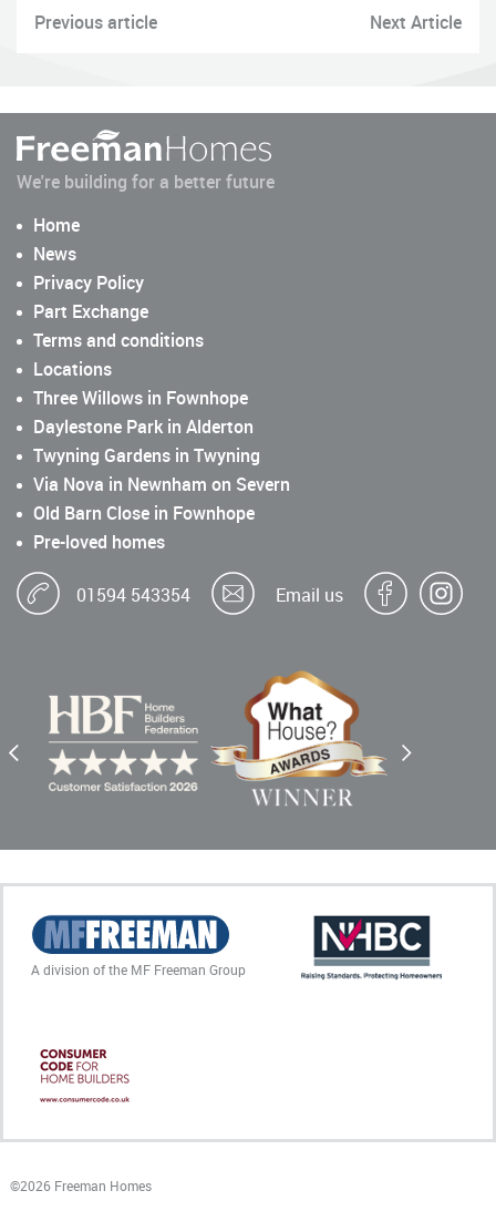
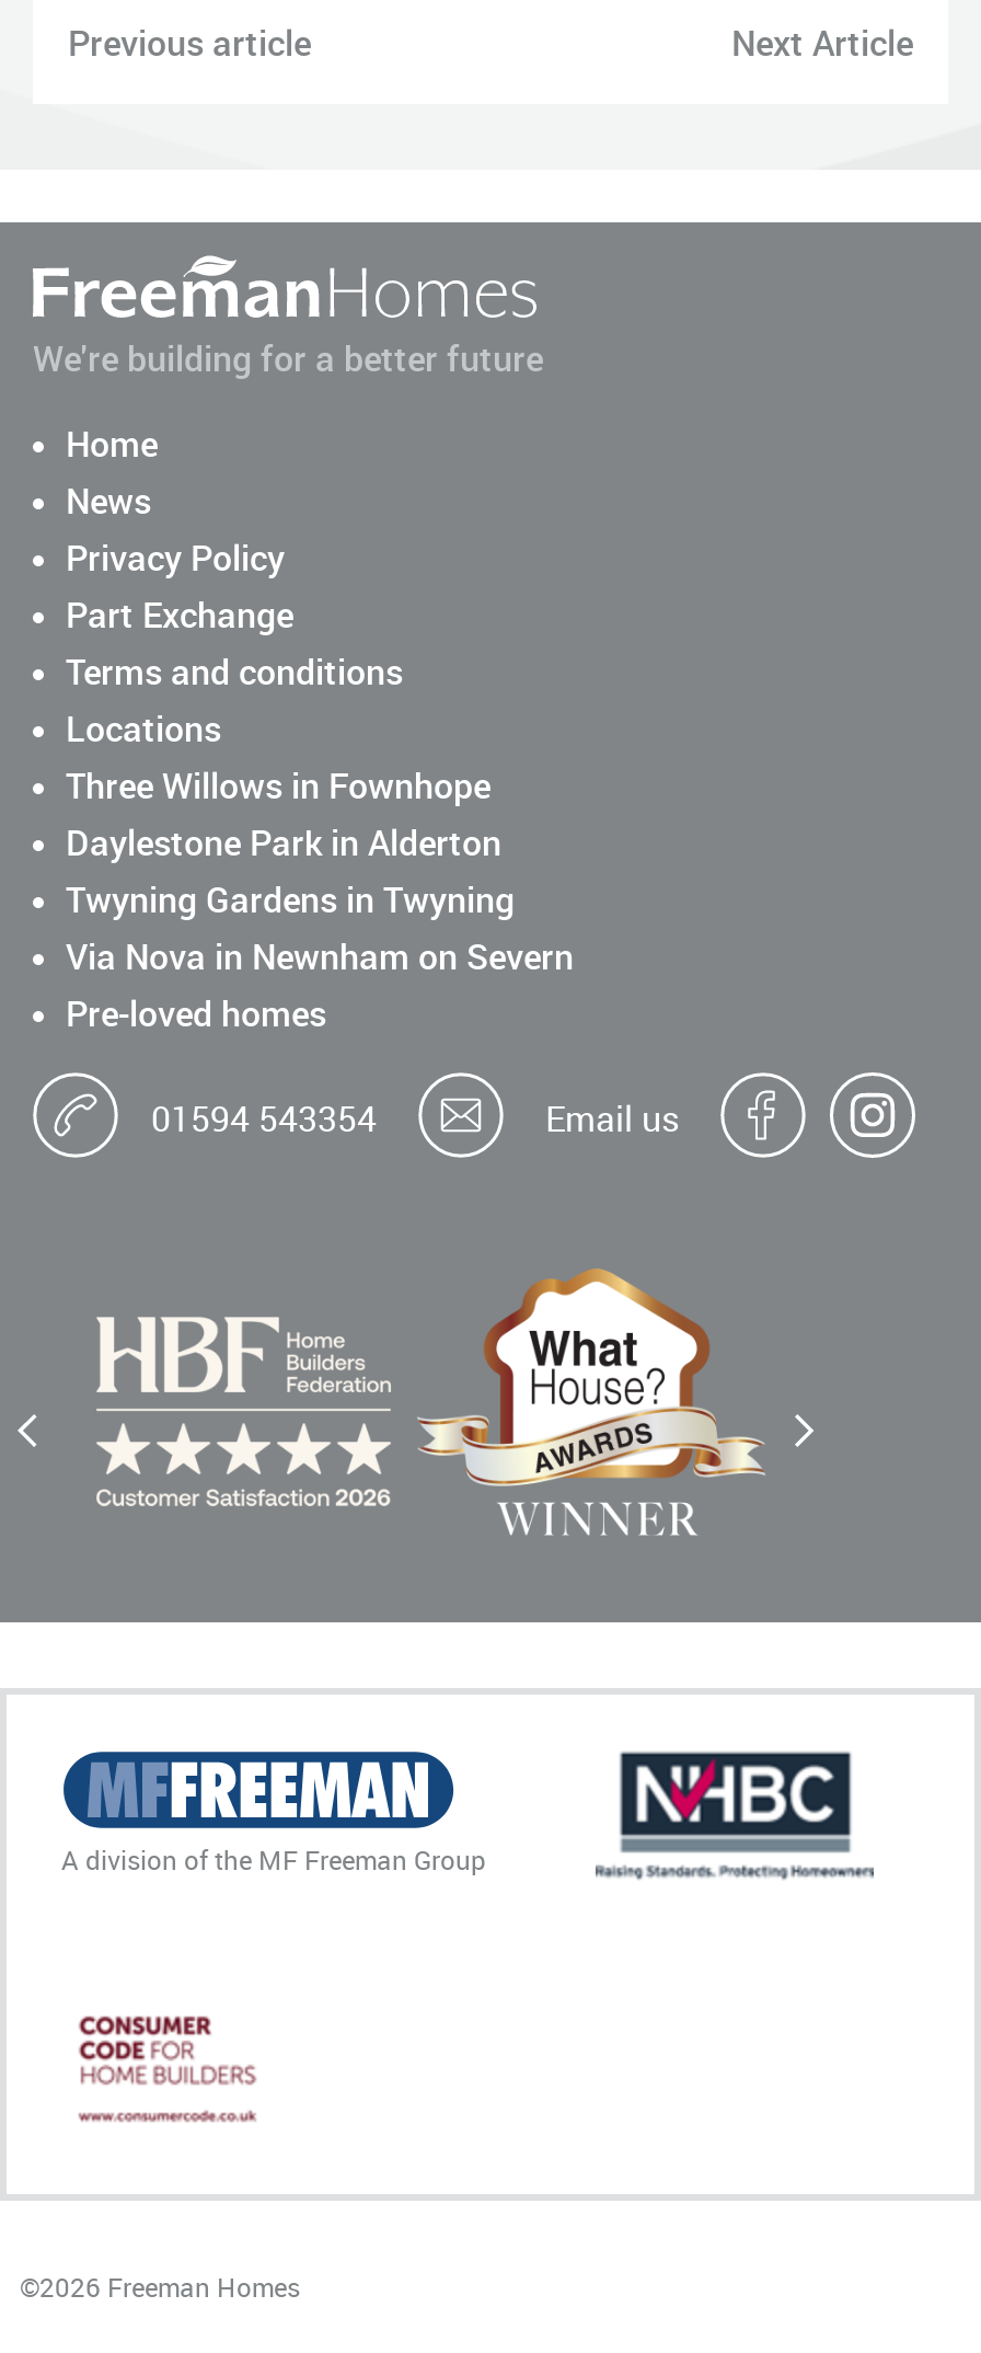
- Old Barn Close in Fownhope
